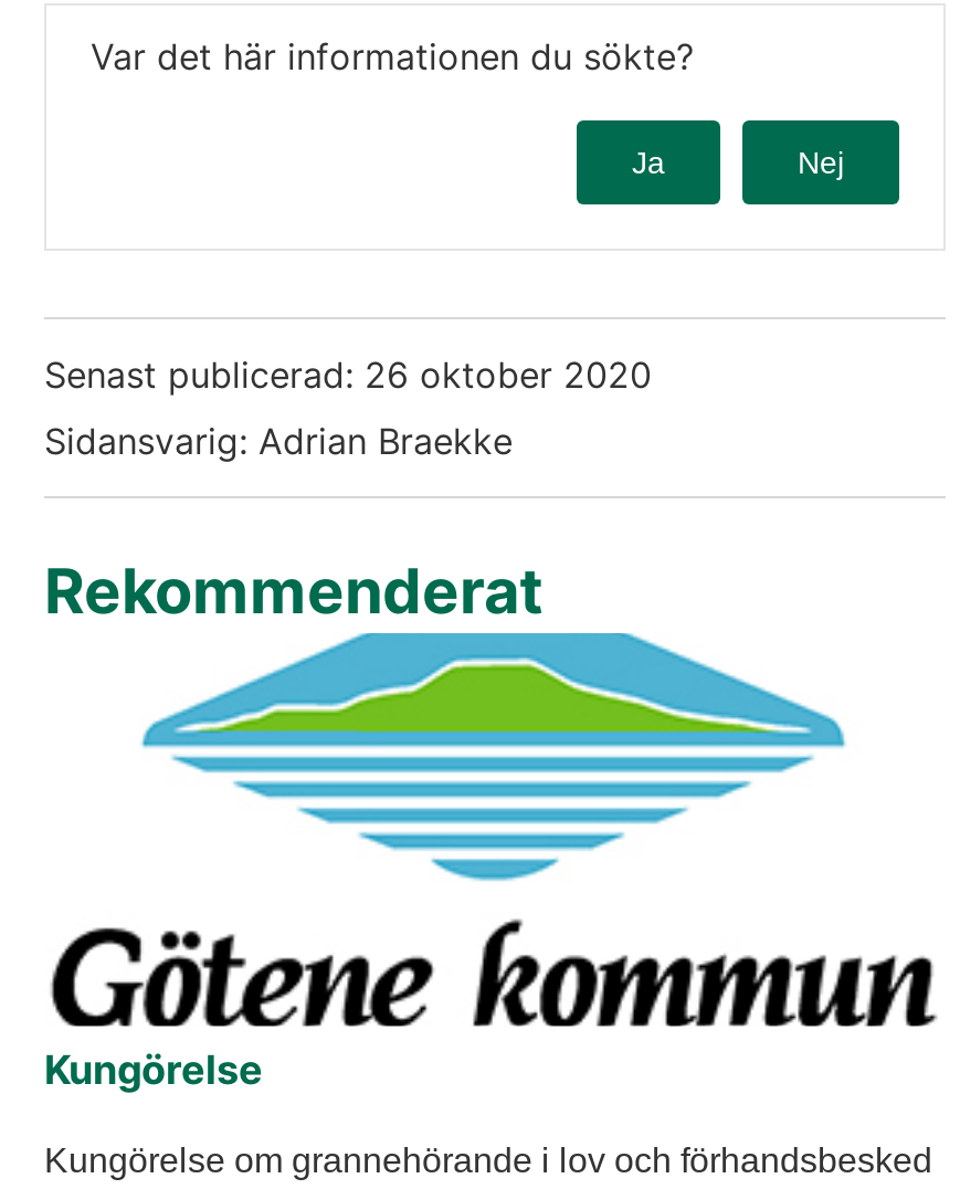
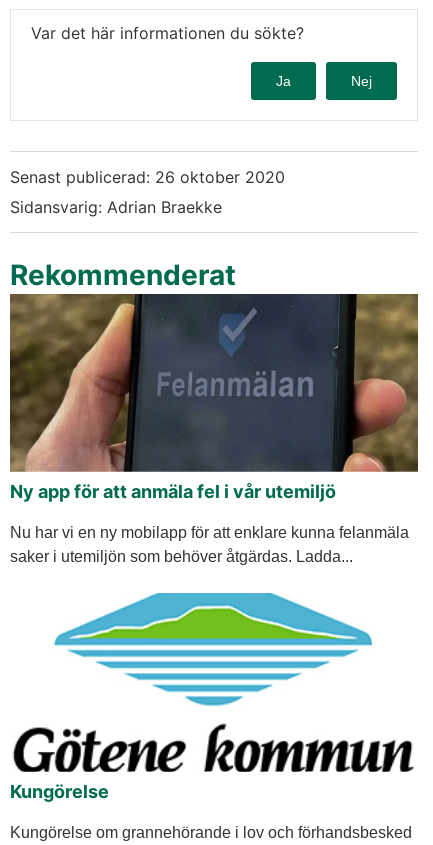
+ [image]
+ Ny app för att anmäla fel i vår utemiljö
+ Nu har vi en ny mobilapp för att enklare kunna felanmäla
+ saker i utemiljön som behöver åtgärdas. Ladda...
